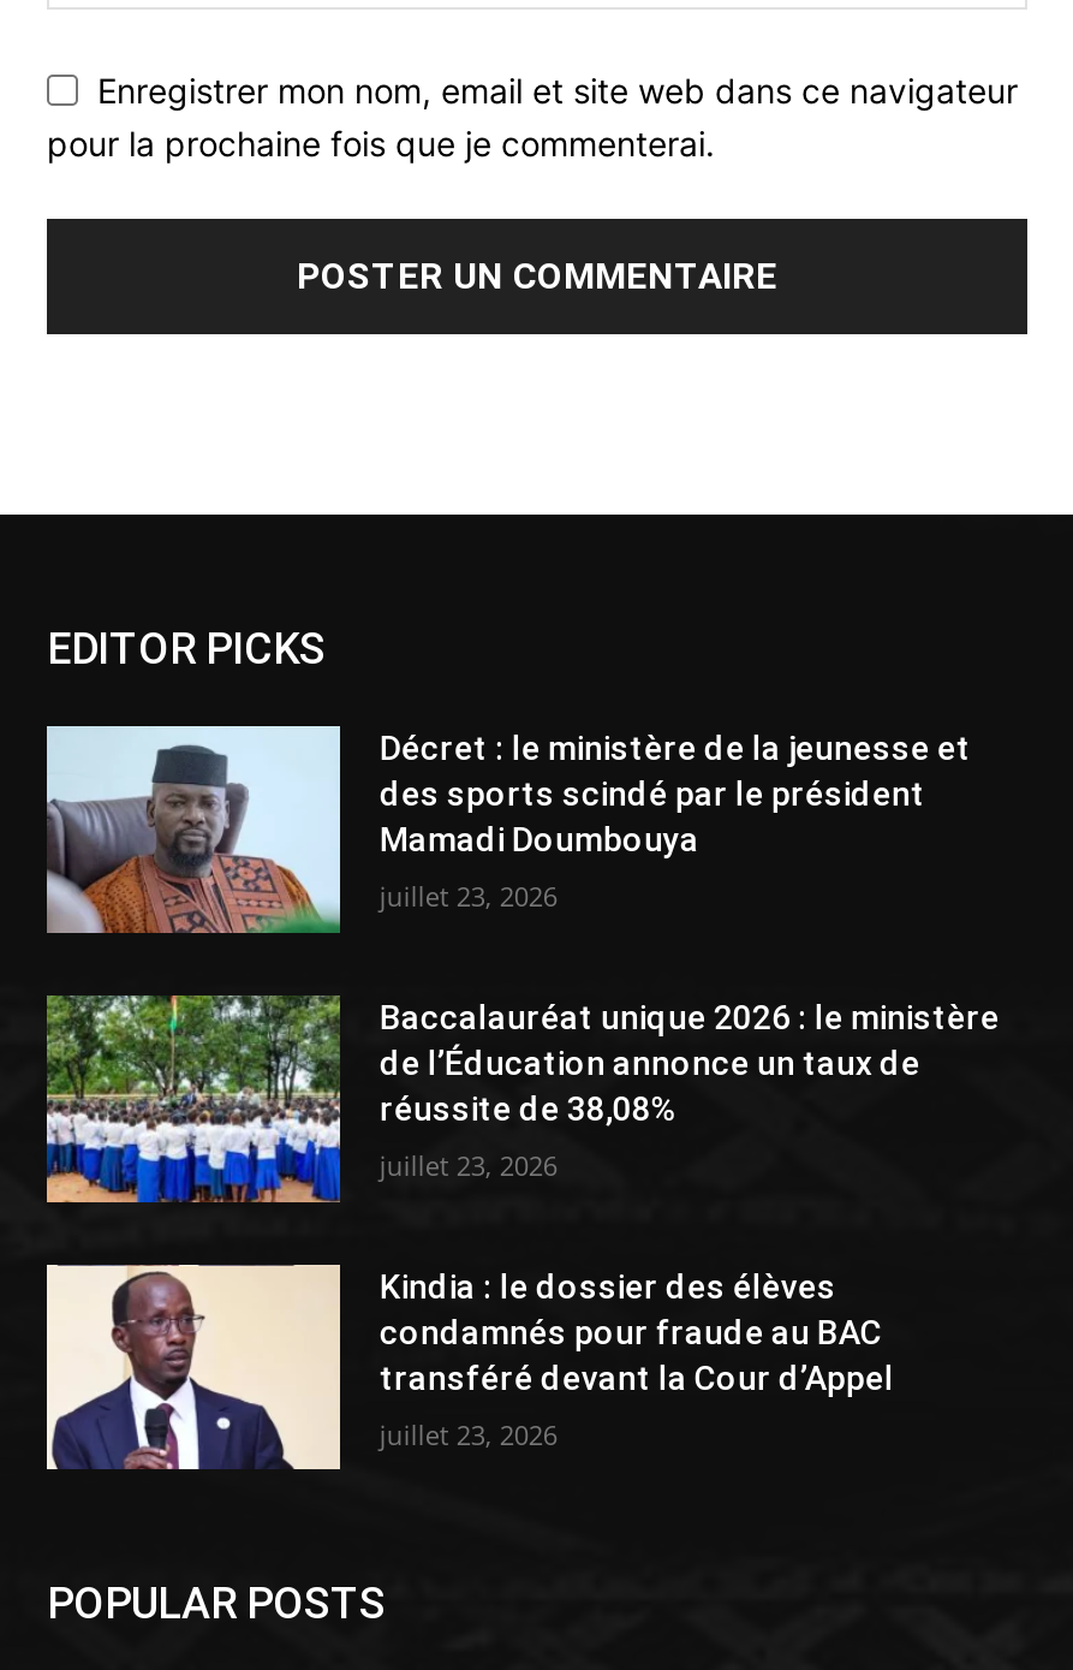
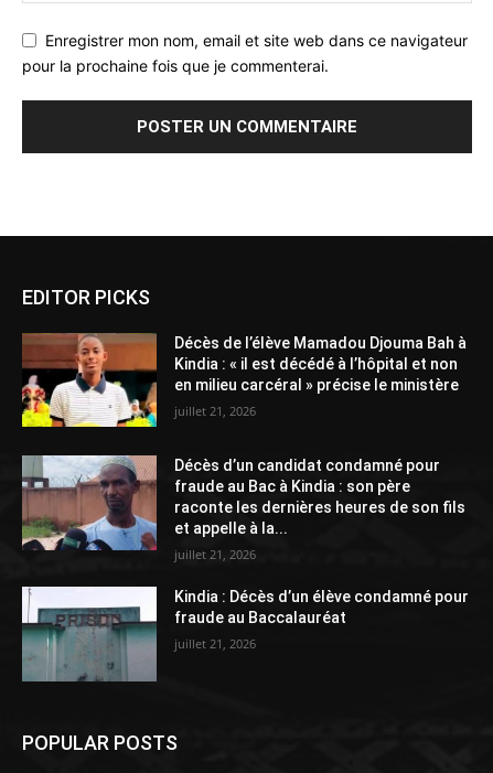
- [image]
- Décret : le ministère de la jeunesse et
- des sports scindé par le président
- Mamadi Doumbouya
+ [image]
+ Décès de l’élève Mamadou Djouma Bah à
+ Kindia : « il est décédé à l’hôpital et non
+ en milieu carcéral » précise le ministère

- juillet 23, 2026
+ juillet 21, 2026

- [image]
- Baccalauréat unique 2026 : le ministère
- de l’Éducation annonce un taux de
- réussite de 38,08%
+ [image]
+ Décès d’un candidat condamné pour
+ fraude au Bac à Kindia : son père
+ raconte les dernières heures de son fils
+ et appelle à la...

- juillet 23, 2026
+ juillet 21, 2026

- [image]
- Kindia : le dossier des élèves
- condamnés pour fraude au BAC
- transféré devant la Cour d’Appel
+ [image]
+ Kindia : Décès d’un élève condamné pour
+ fraude au Baccalauréat

- juillet 23, 2026
+ juillet 21, 2026
